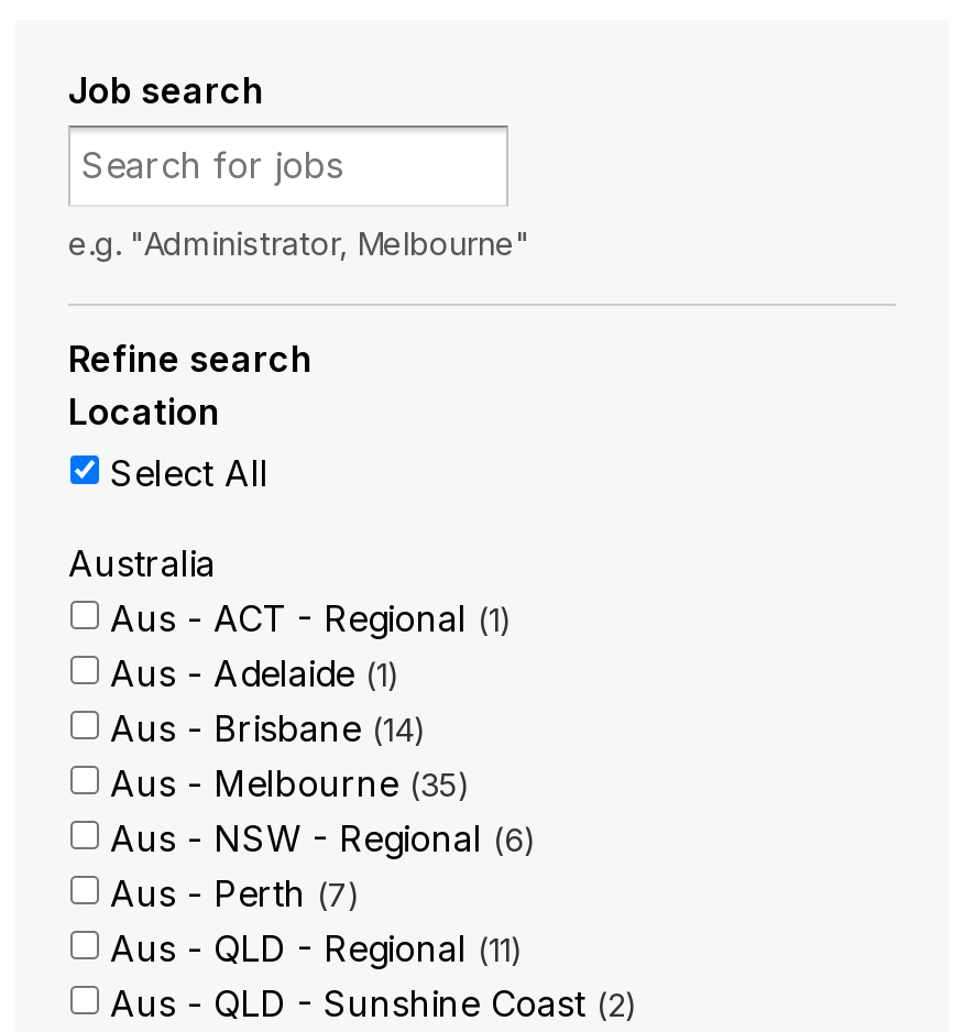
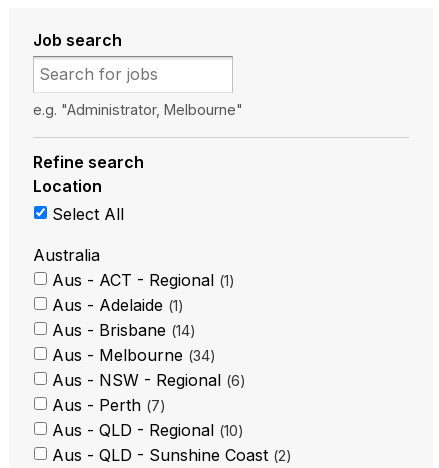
- Aus - Melbourne 35
+ Aus - Melbourne 34

- Aus - QLD - Regional 11
+ Aus - QLD - Regional 10
